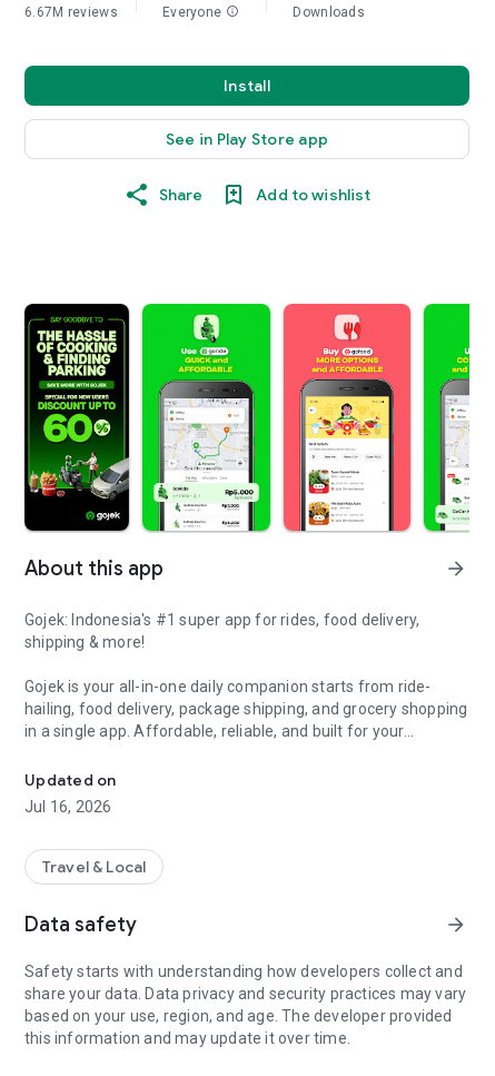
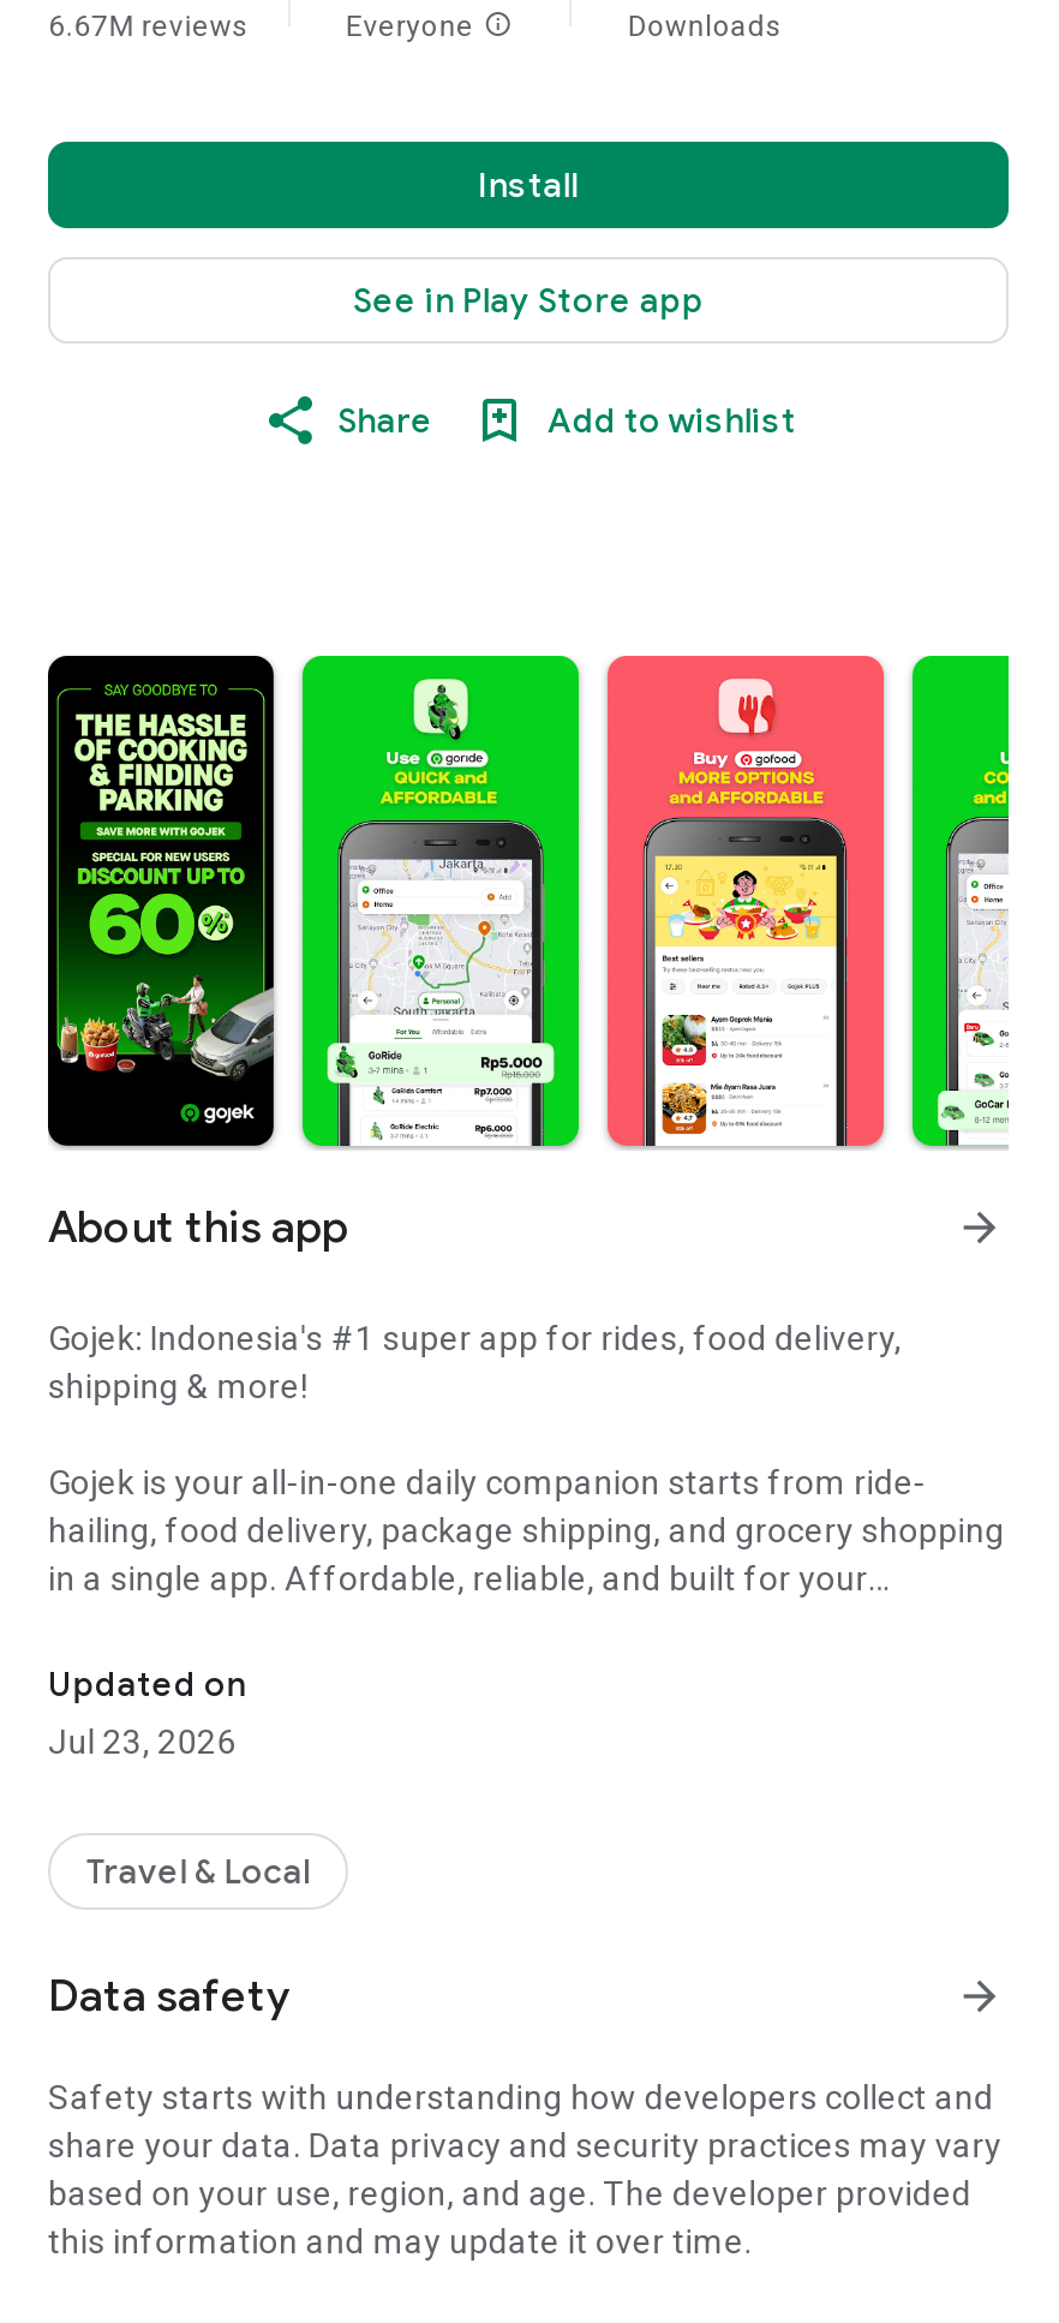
- Jul 16, 2026
+ Jul 23, 2026
